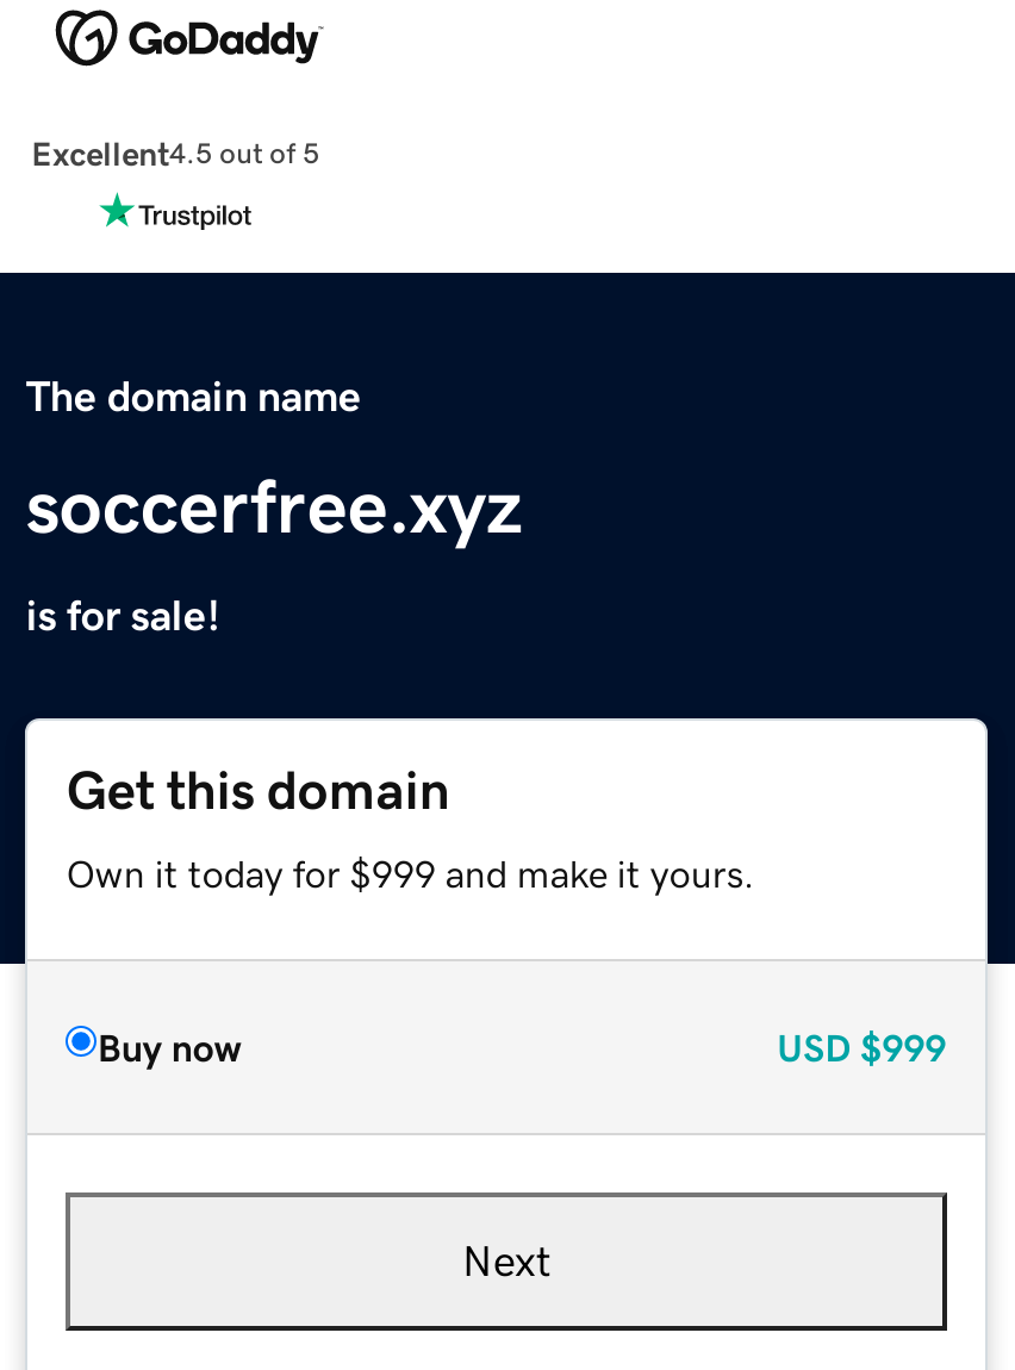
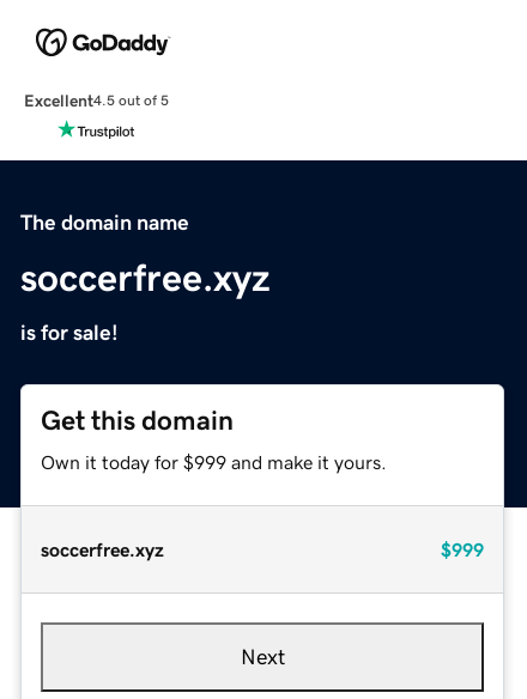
- Buy now
- USD $999
+ soccerfree.xyz
+ $999
